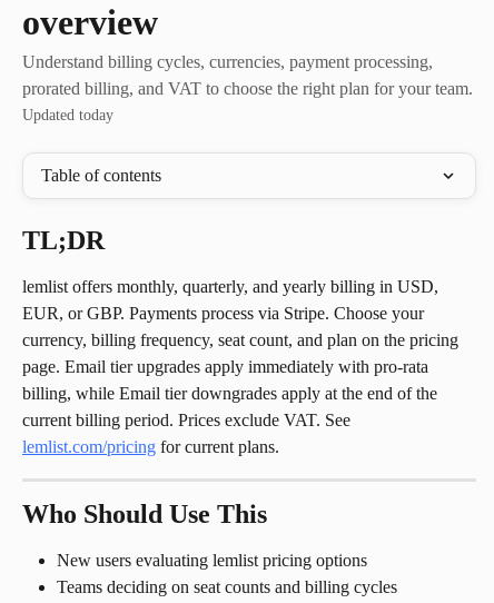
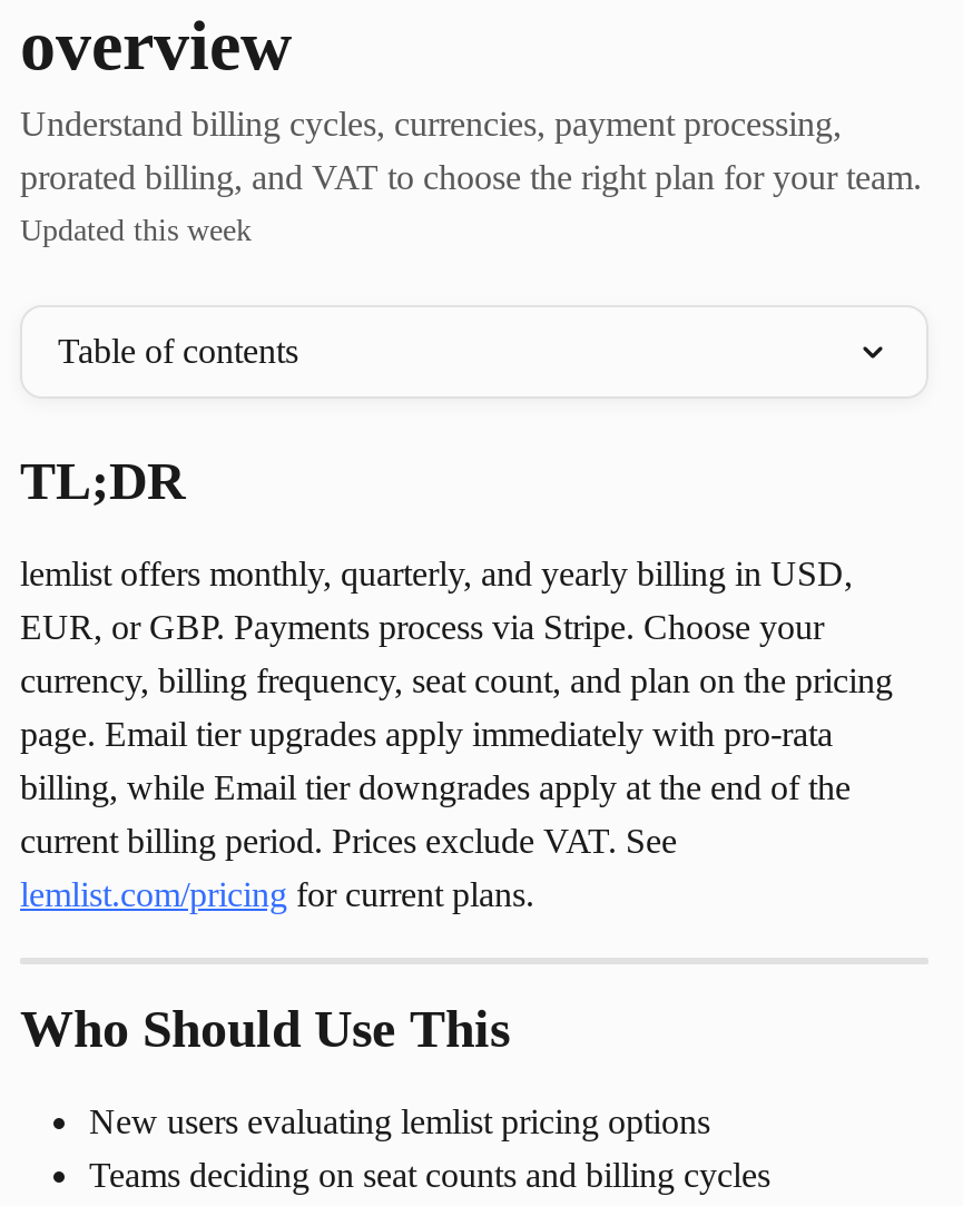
- Updated today
+ Updated this week
